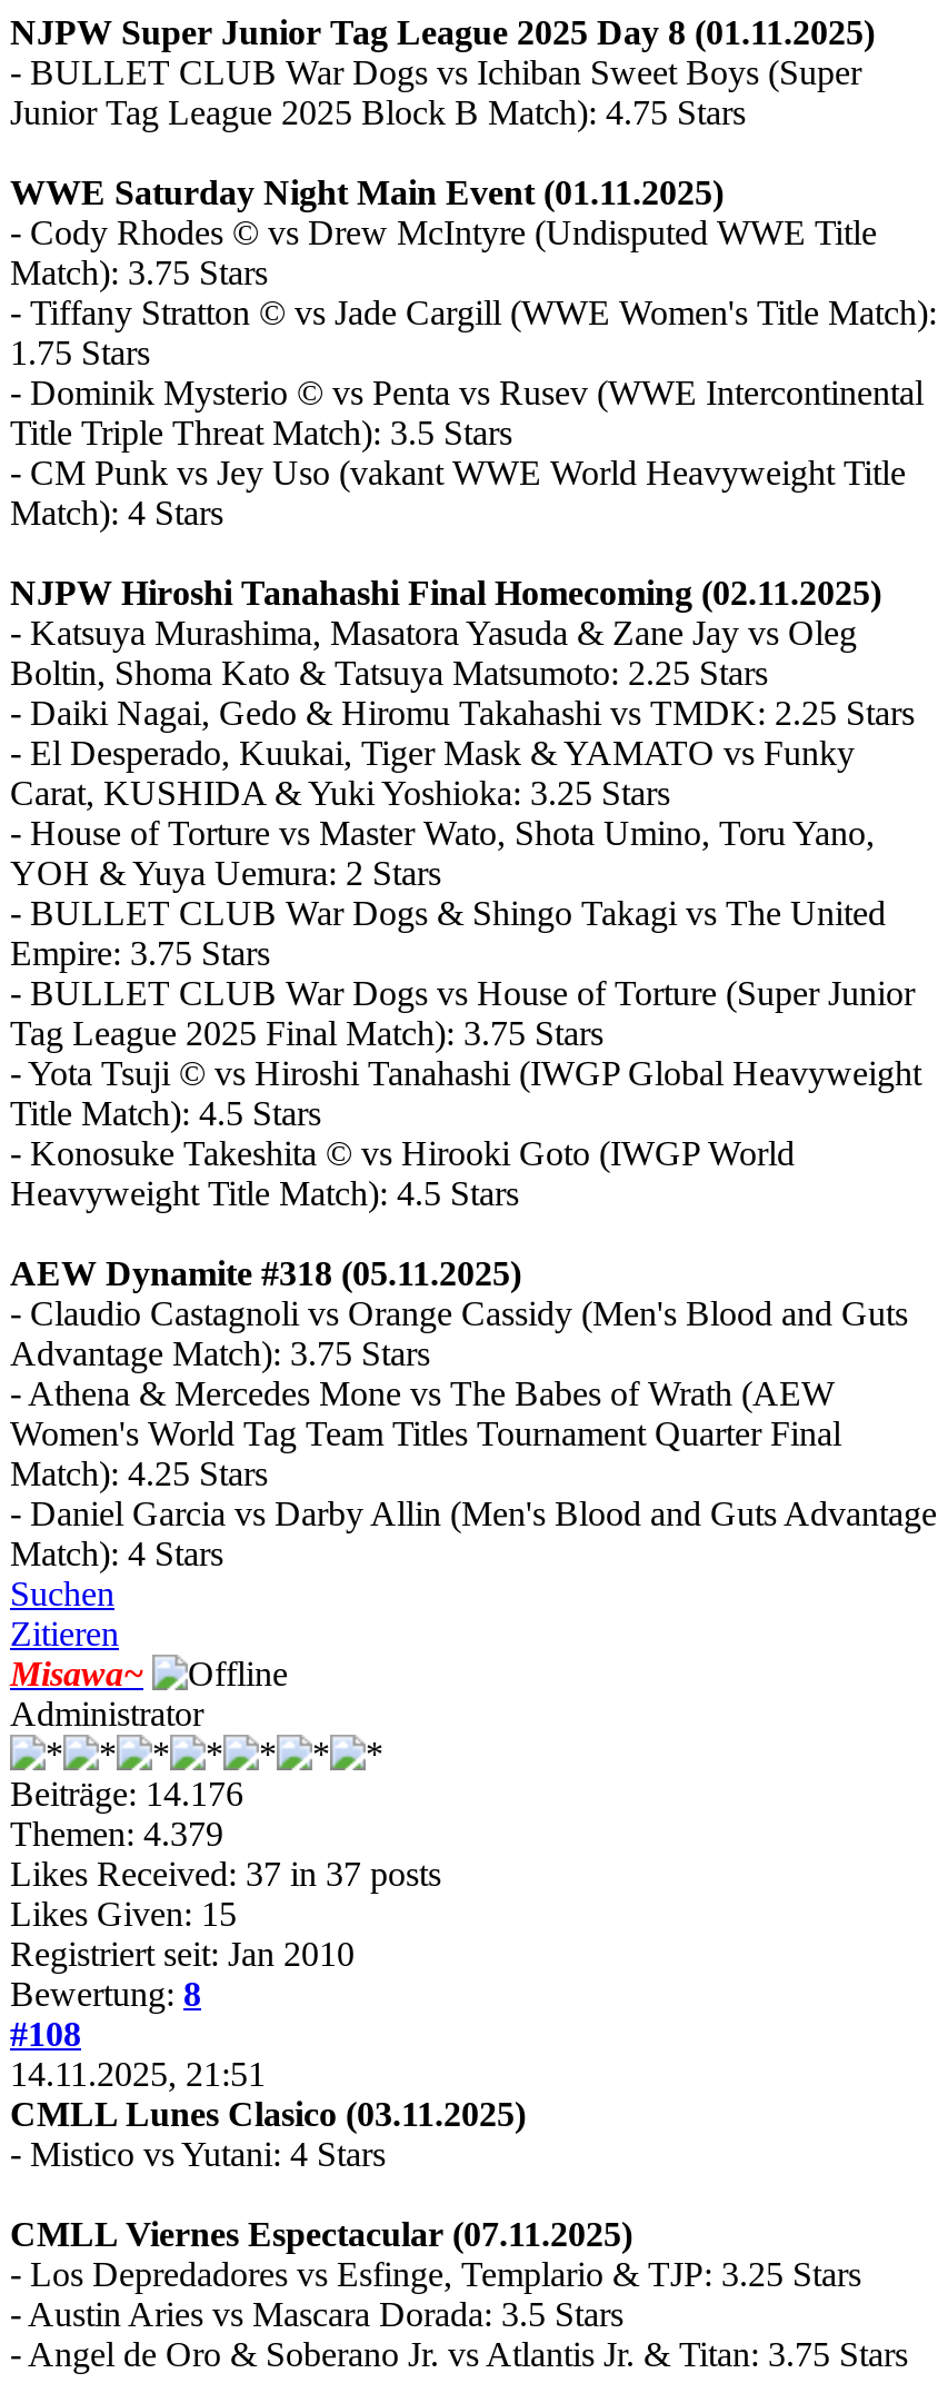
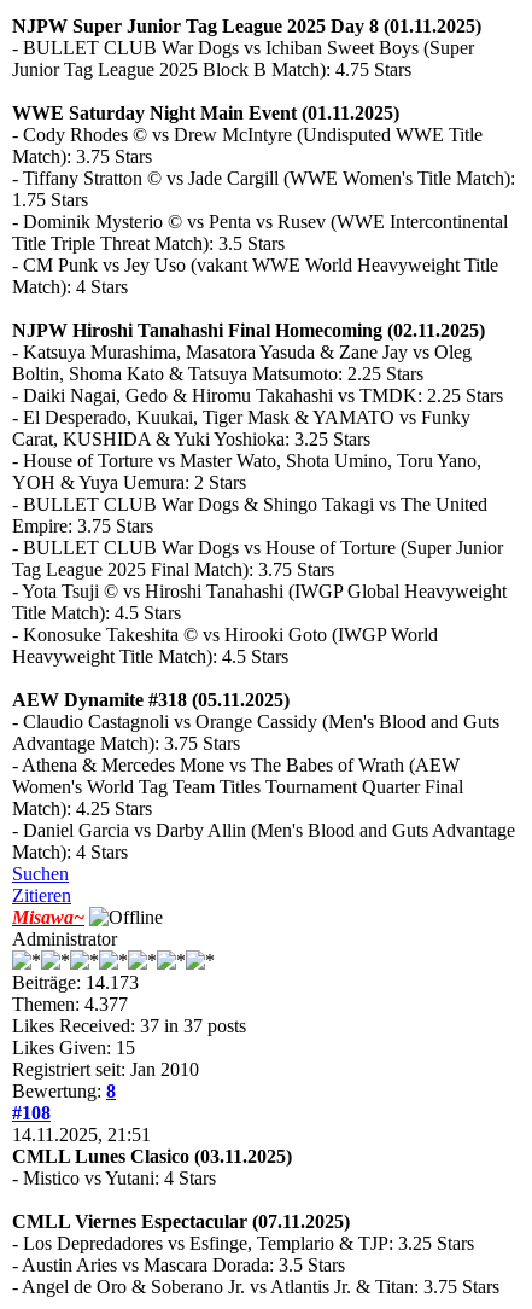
- Beiträge: 14.176
+ Beiträge: 14.173

- Themen: 4.379
+ Themen: 4.377
